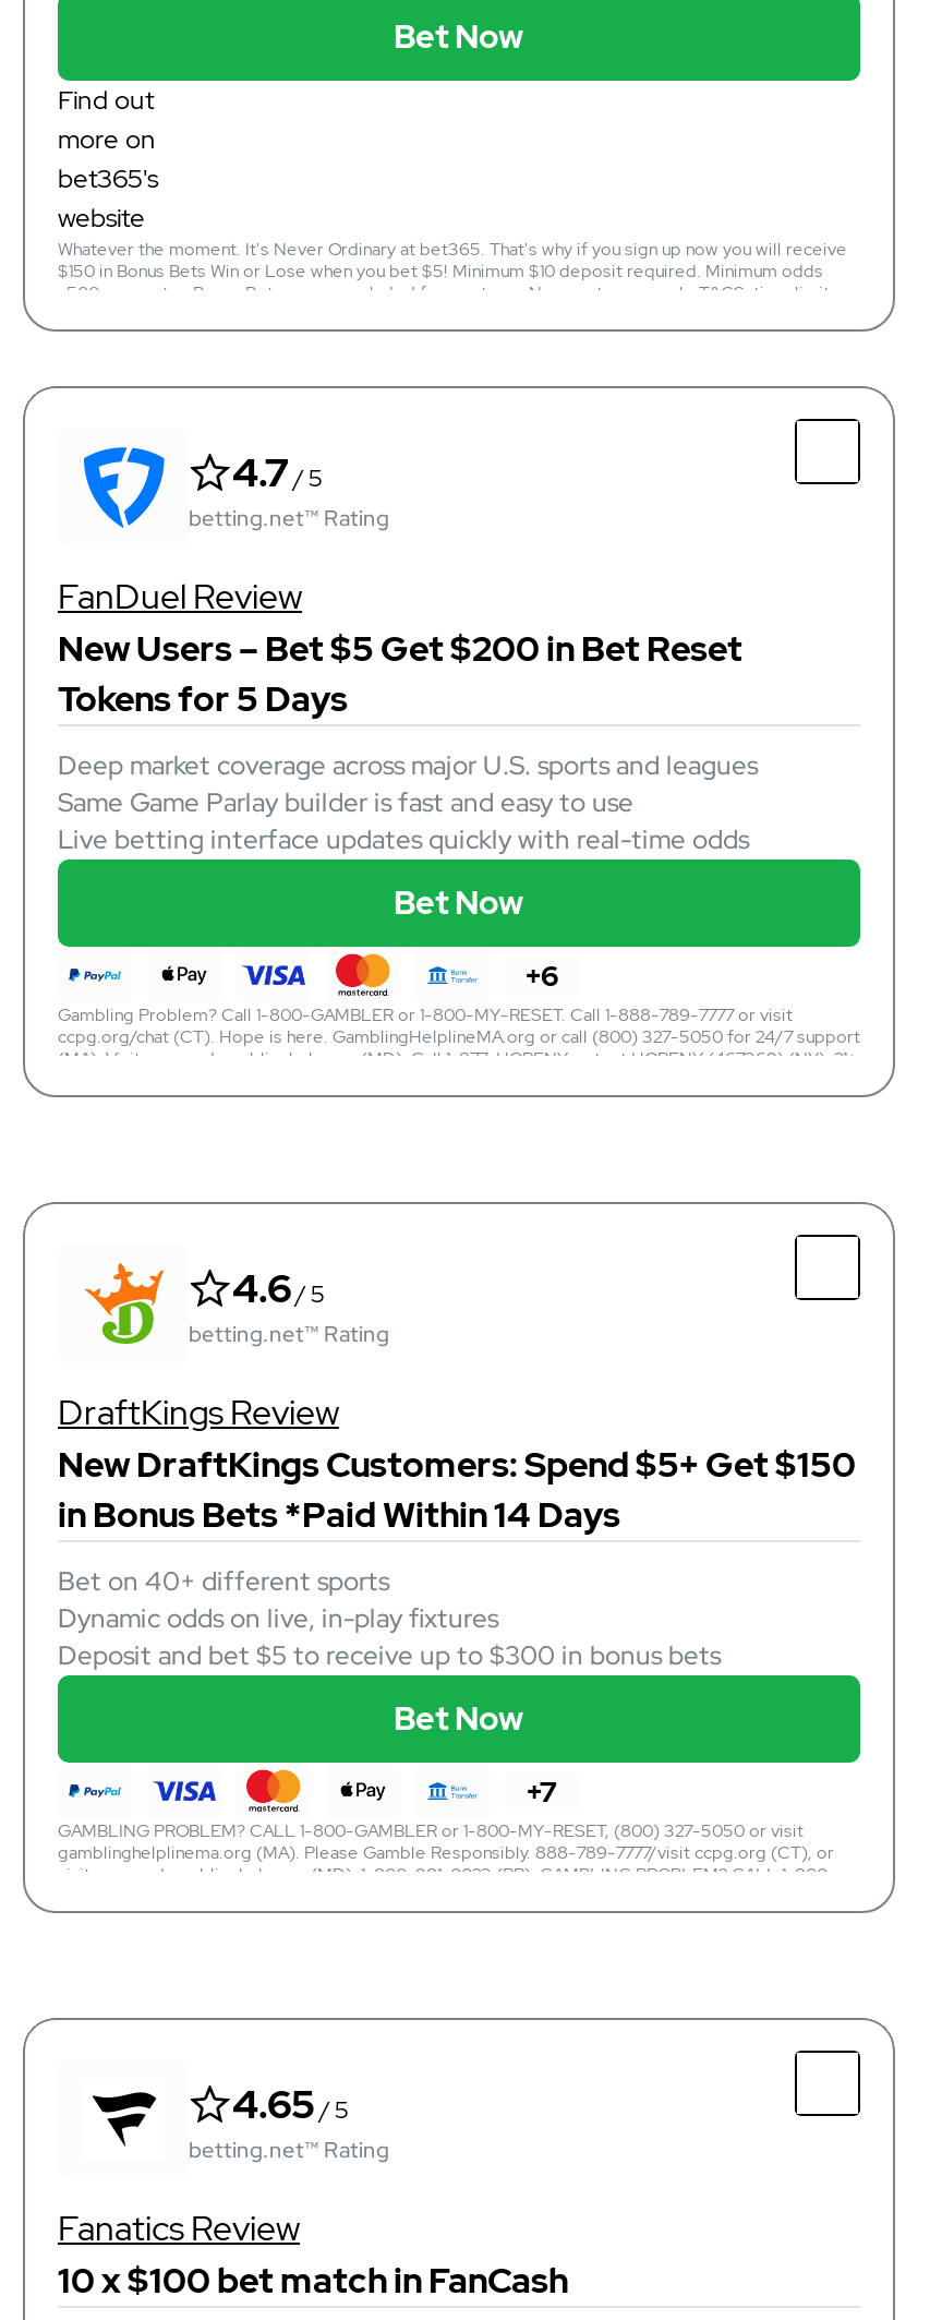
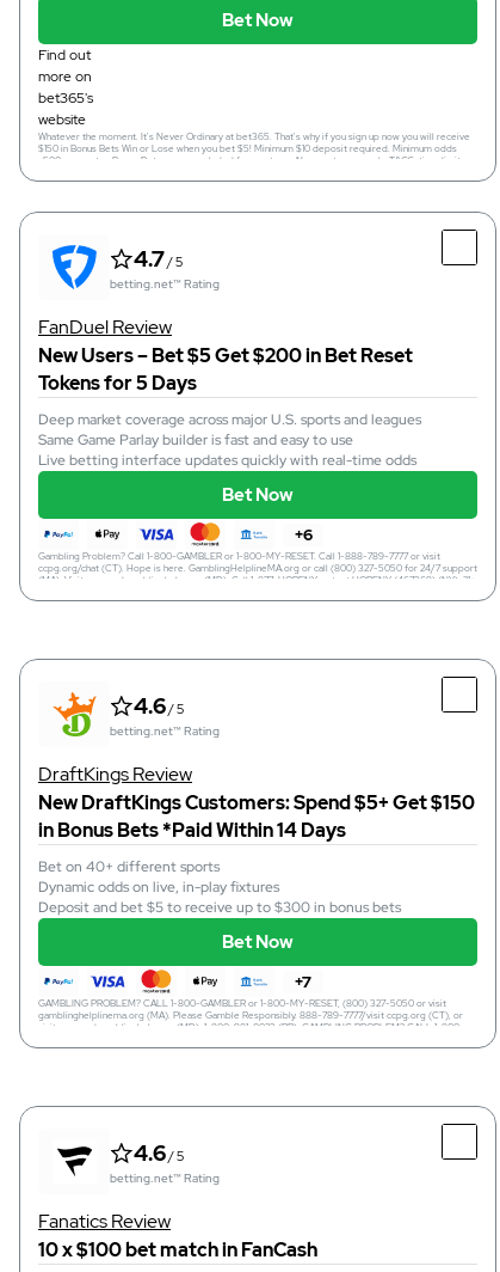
- 4.65/ 5
+ 4.6/ 5
